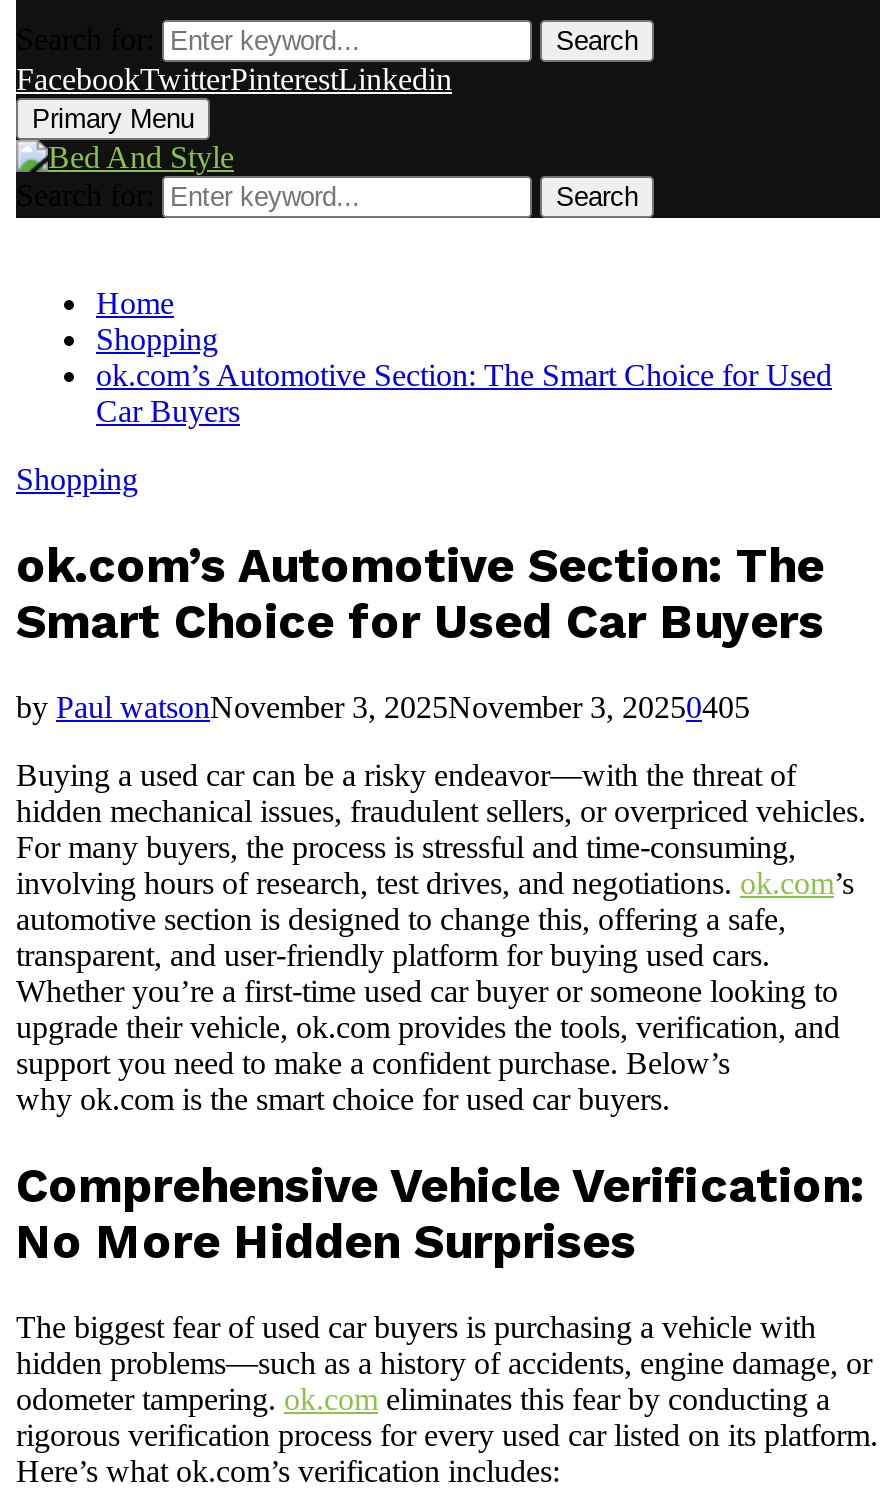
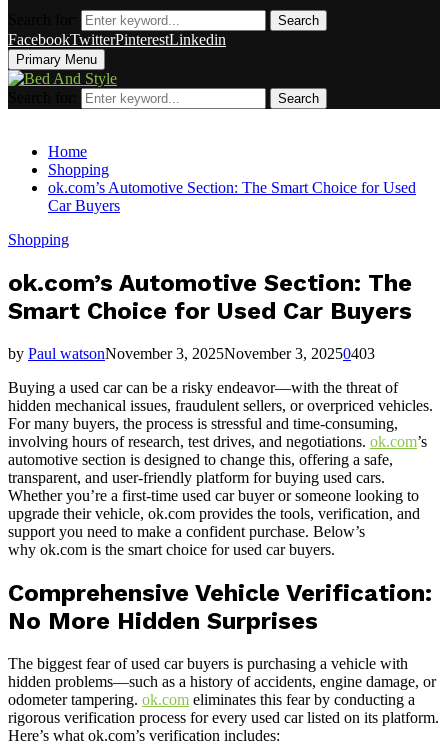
- by Paul watsonNovember 3, 2025November 3, 20250405
+ by Paul watsonNovember 3, 2025November 3, 20250403
